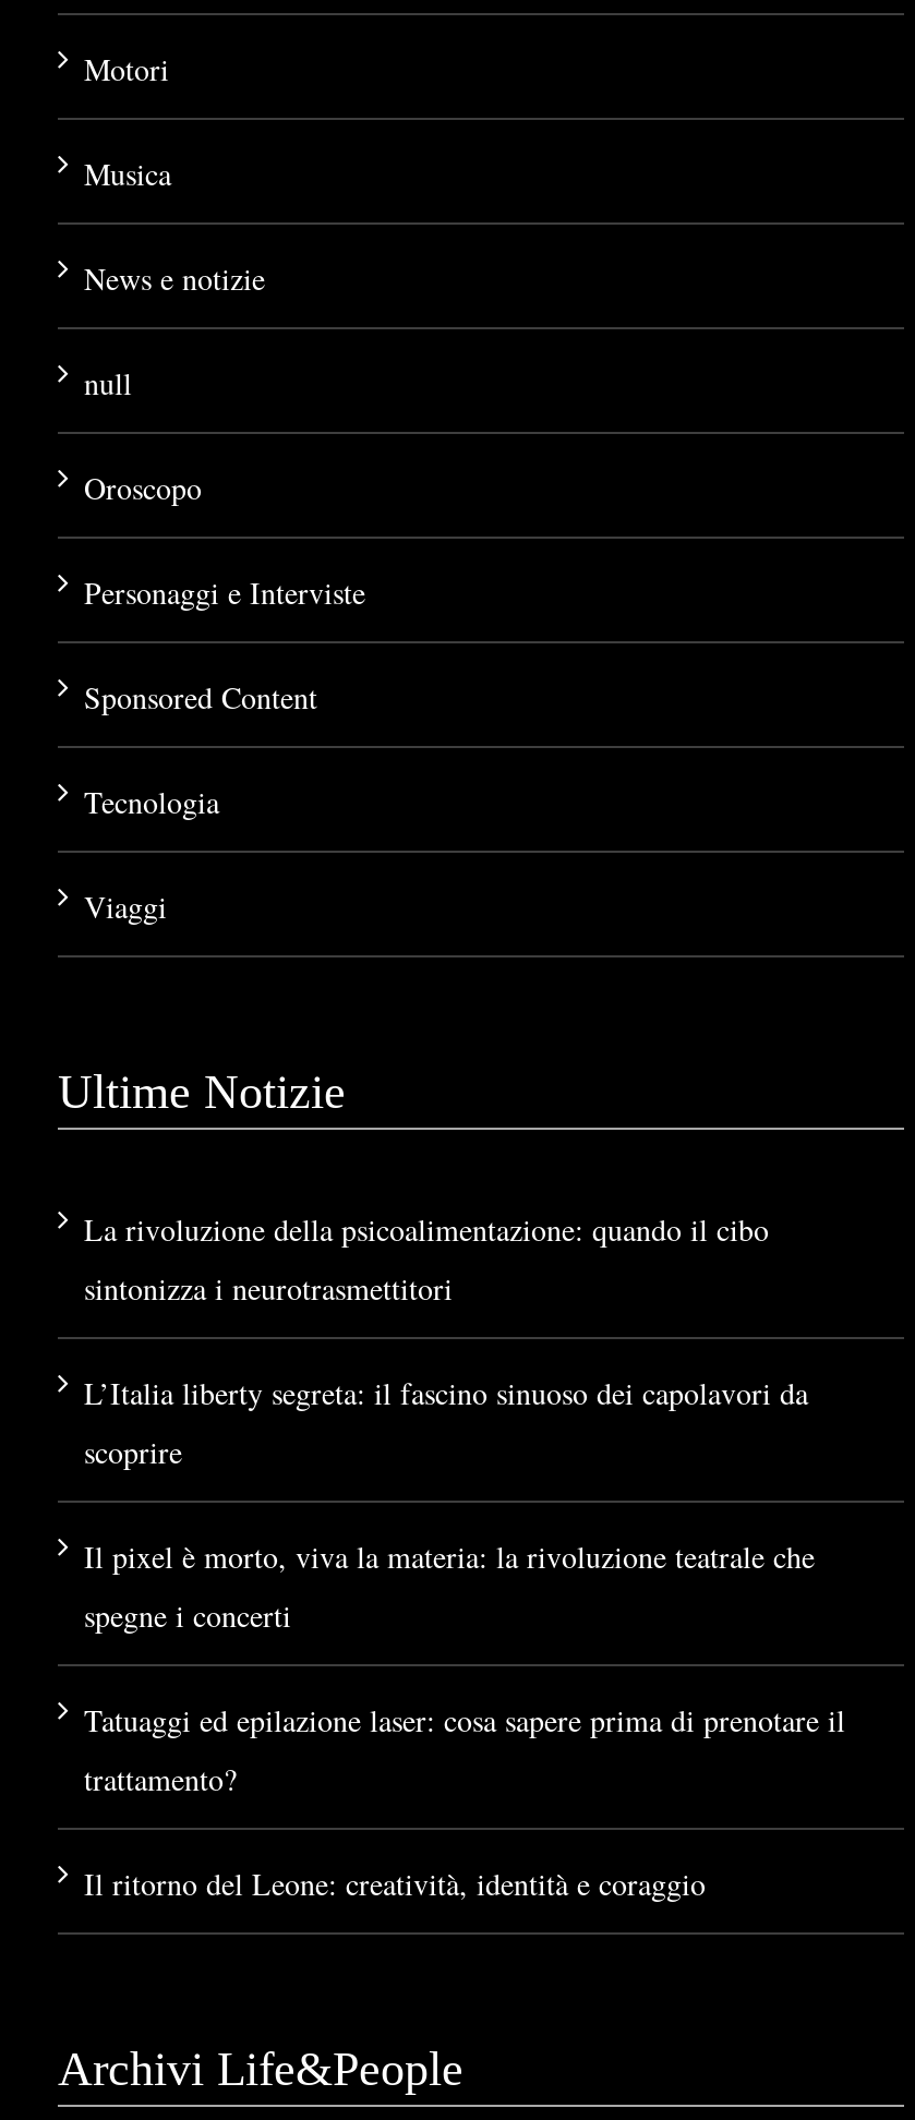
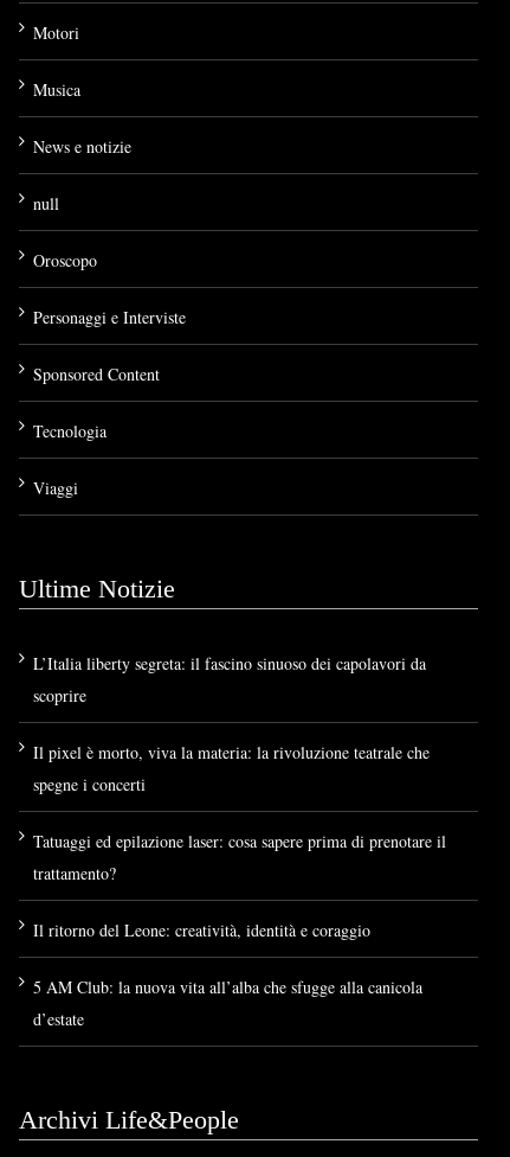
- La rivoluzione della psicoalimentazione: quando il cibo
- sintonizza i neurotrasmettitori

moved up: L’Italia liberty segreta: il fascino sinuoso dei capolavori da | scoprire | Il pixel è morto, viva la materia: la rivoluzione teatrale che | spegne i concerti | Tatuaggi ed epilazione laser: cosa sapere prima di prenotare il | trattamento? | Il ritorno del Leone: creatività, identità e coraggio

+ 5 AM Club: la nuova vita all’alba che sfugge alla canicola
+ d’estate
